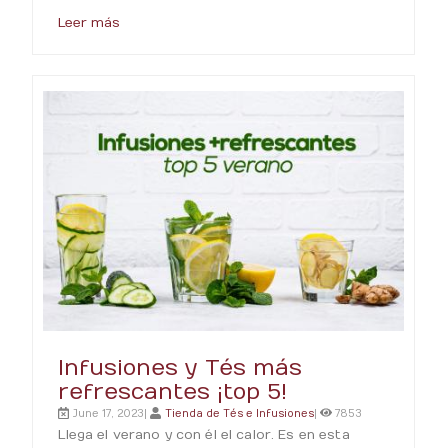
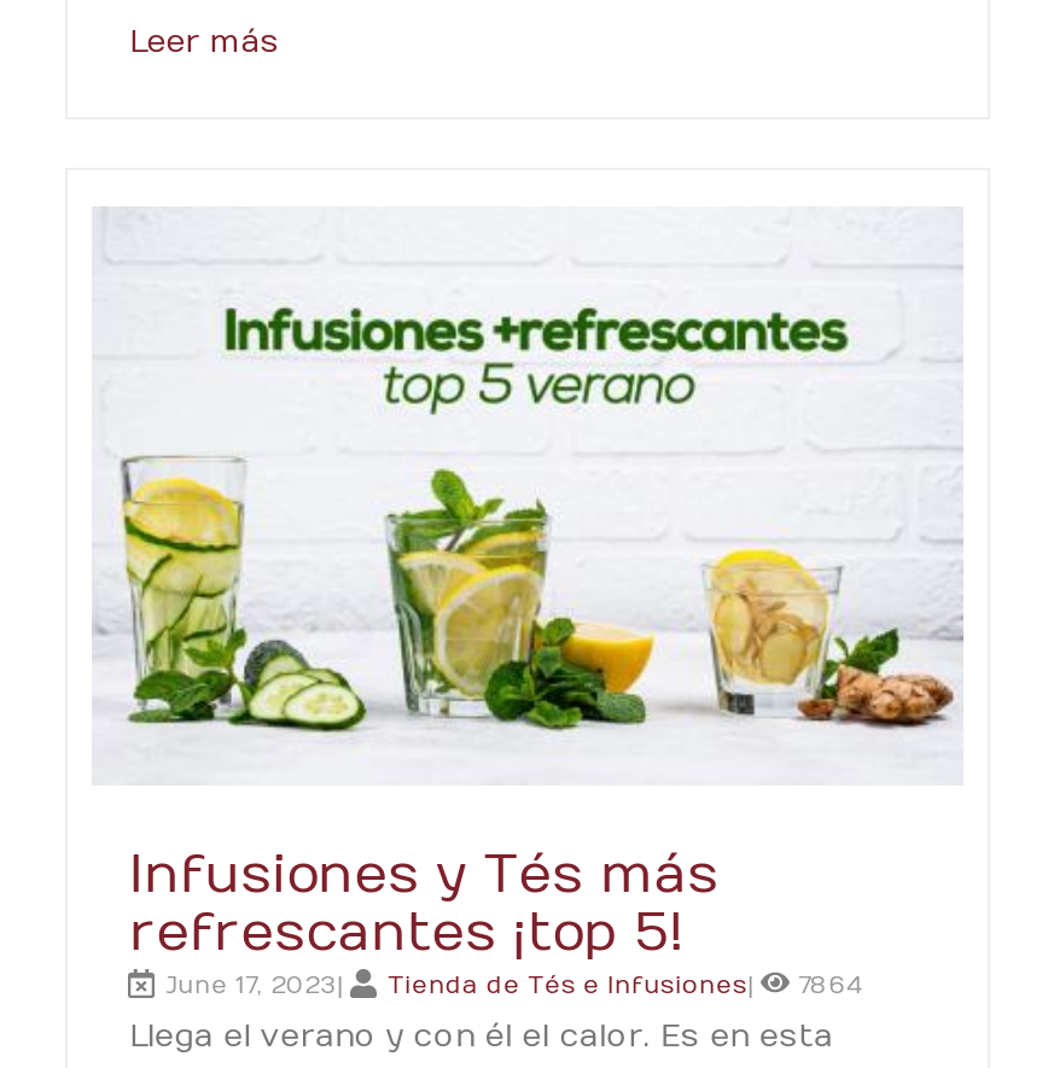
- 7853
+ 7864
